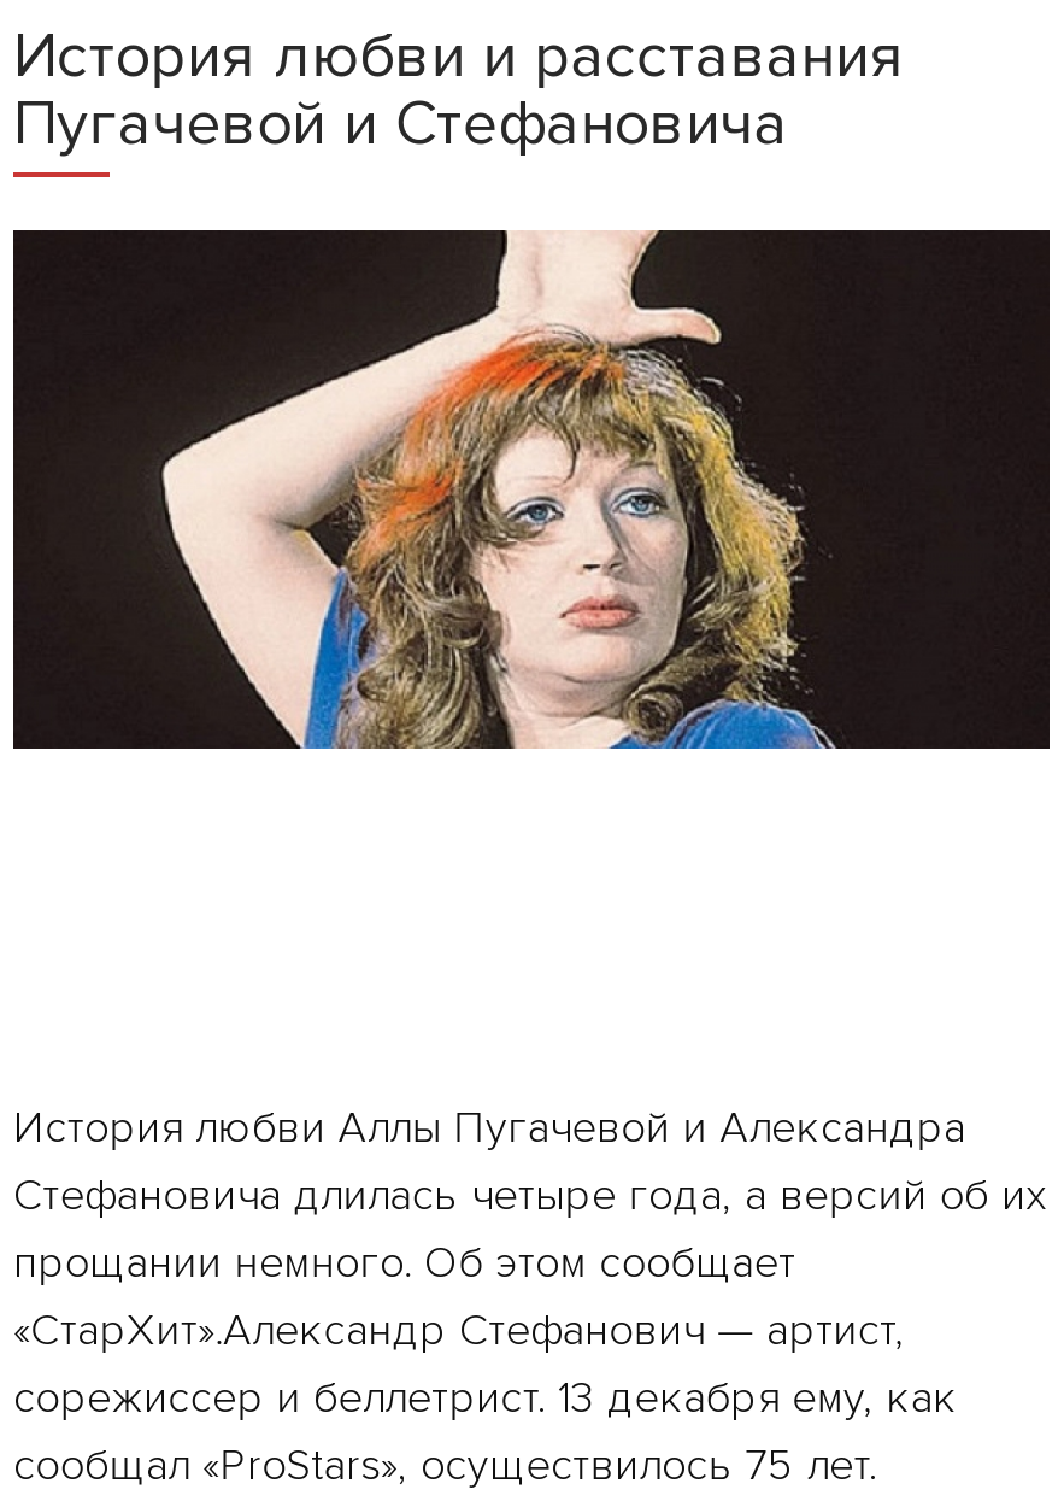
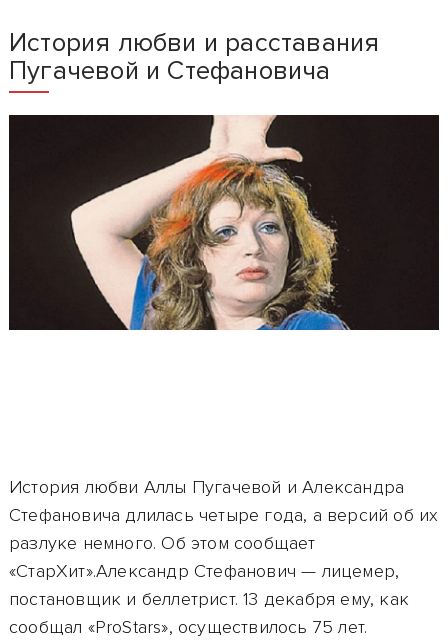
- прощании немного. Об этом сообщает
+ разлуке немного. Об этом сообщает

- «СтарХит».Александр Стефанович — артист,
+ «СтарХит».Александр Стефанович — лицемер,

- сорежиссер и беллетрист. 13 декабря ему, как
+ постановщик и беллетрист. 13 декабря ему, как
